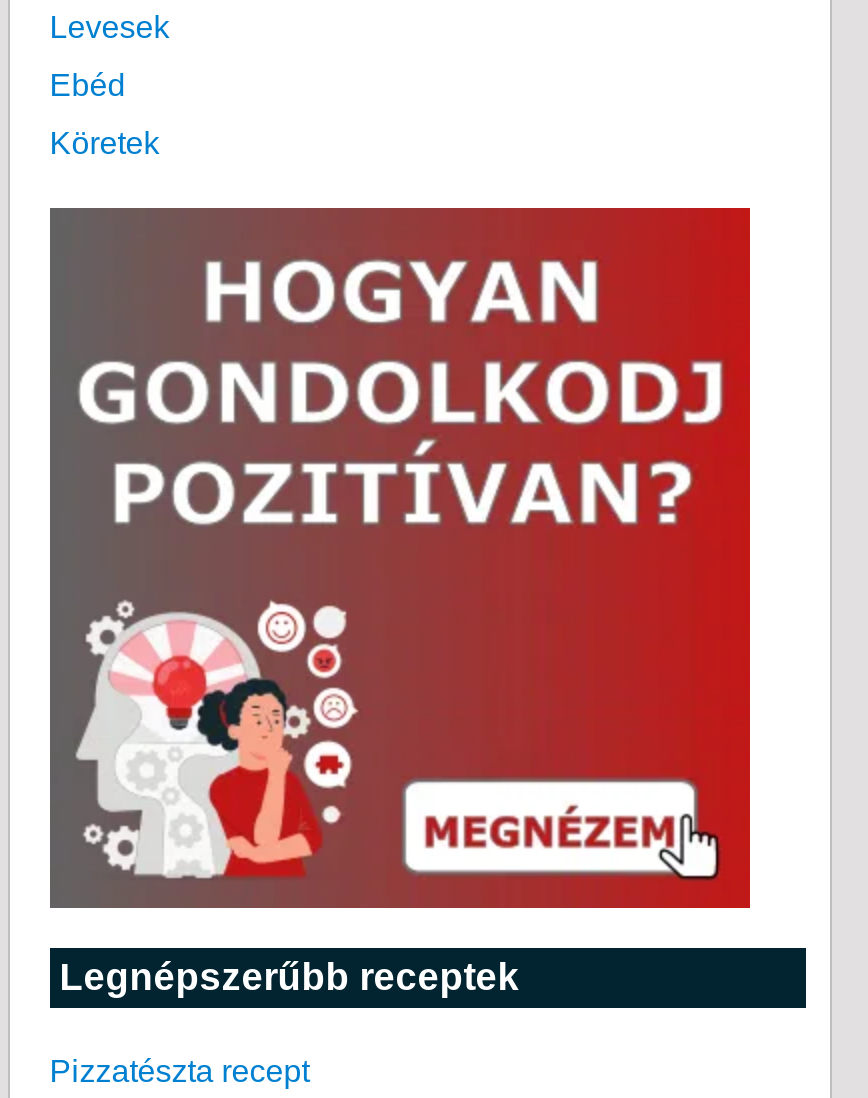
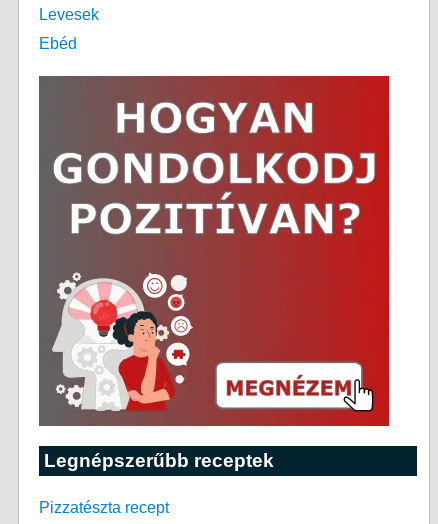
- Köretek
